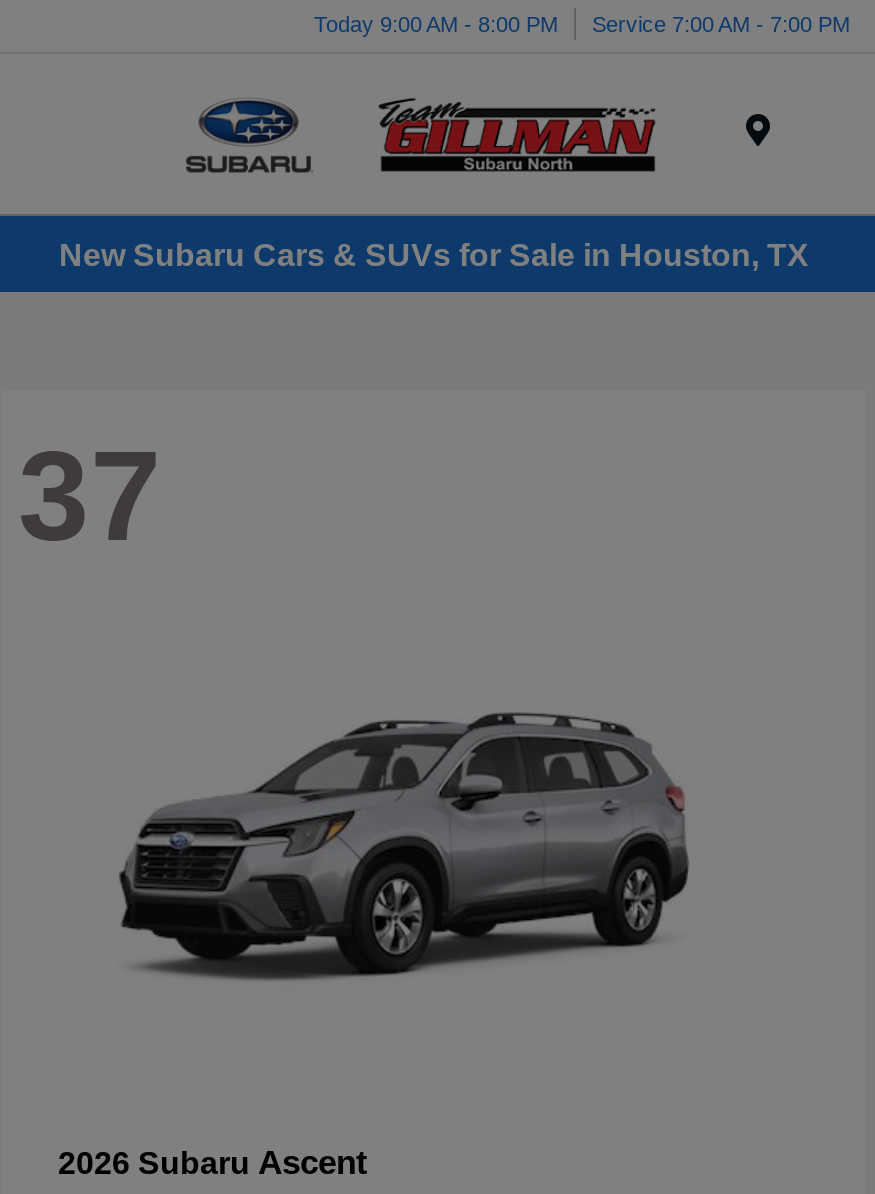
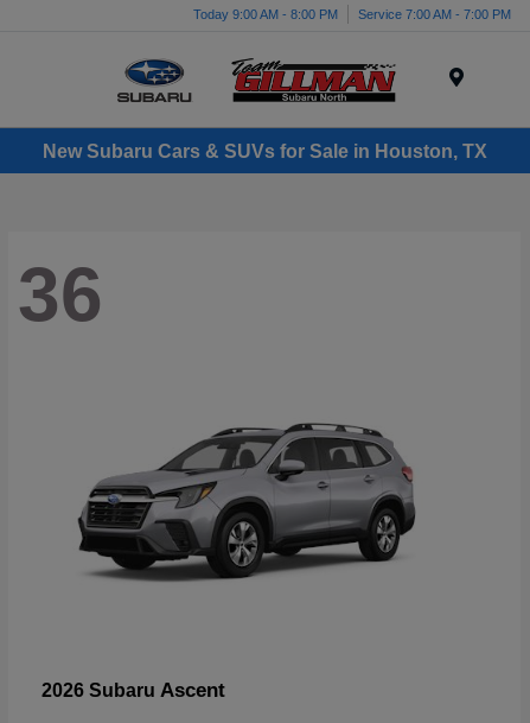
- 37
+ 36
